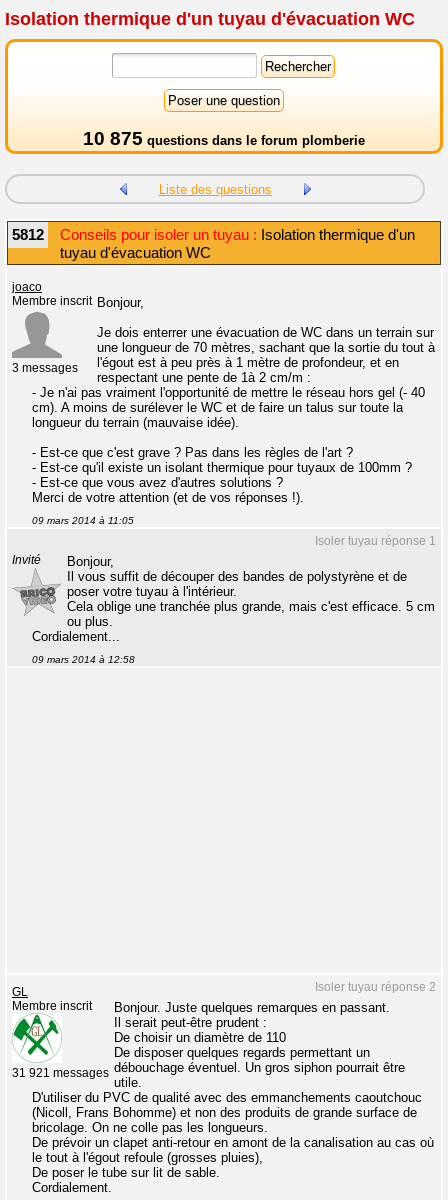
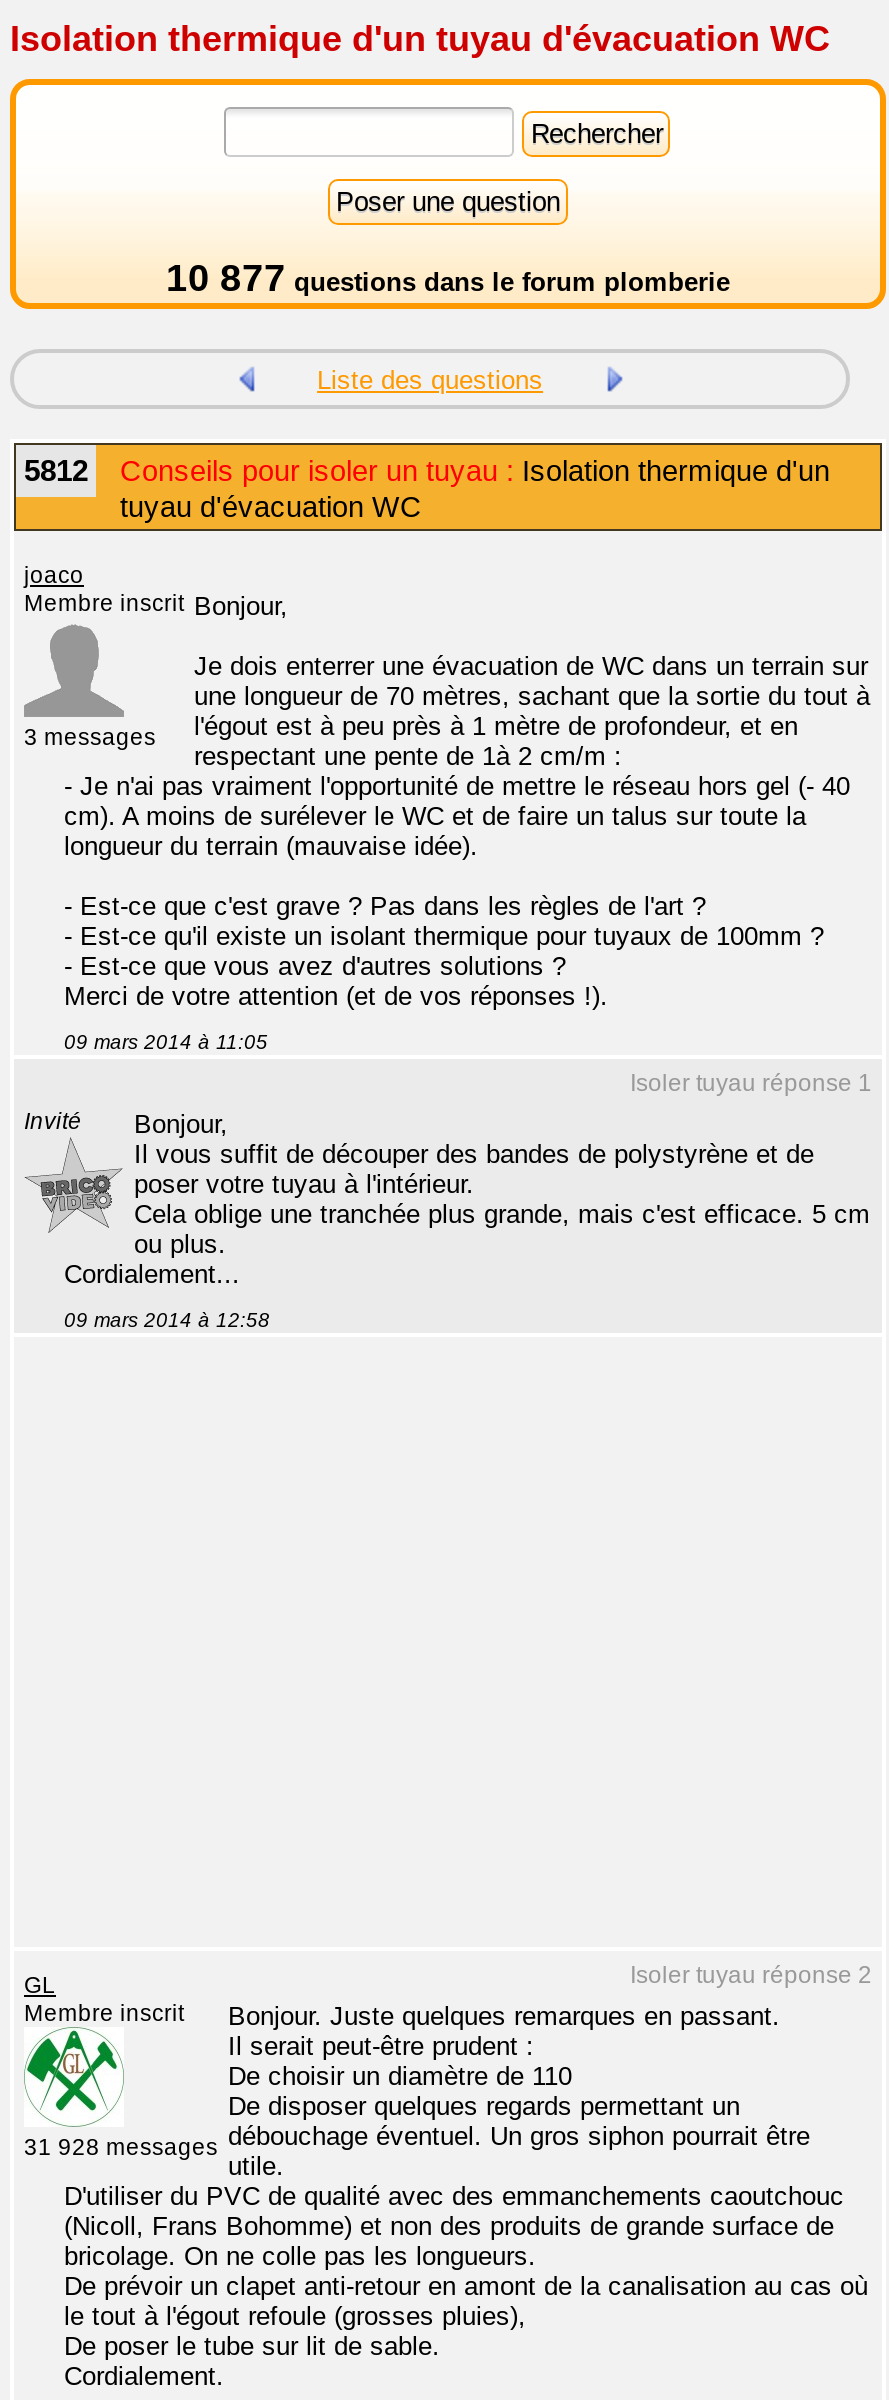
- 10 875 questions dans le forum plomberie
+ 10 877 questions dans le forum plomberie

- 31 921 messages débouchage éventuel. Un gros siphon pourrait être
+ 31 928 messages débouchage éventuel. Un gros siphon pourrait être
